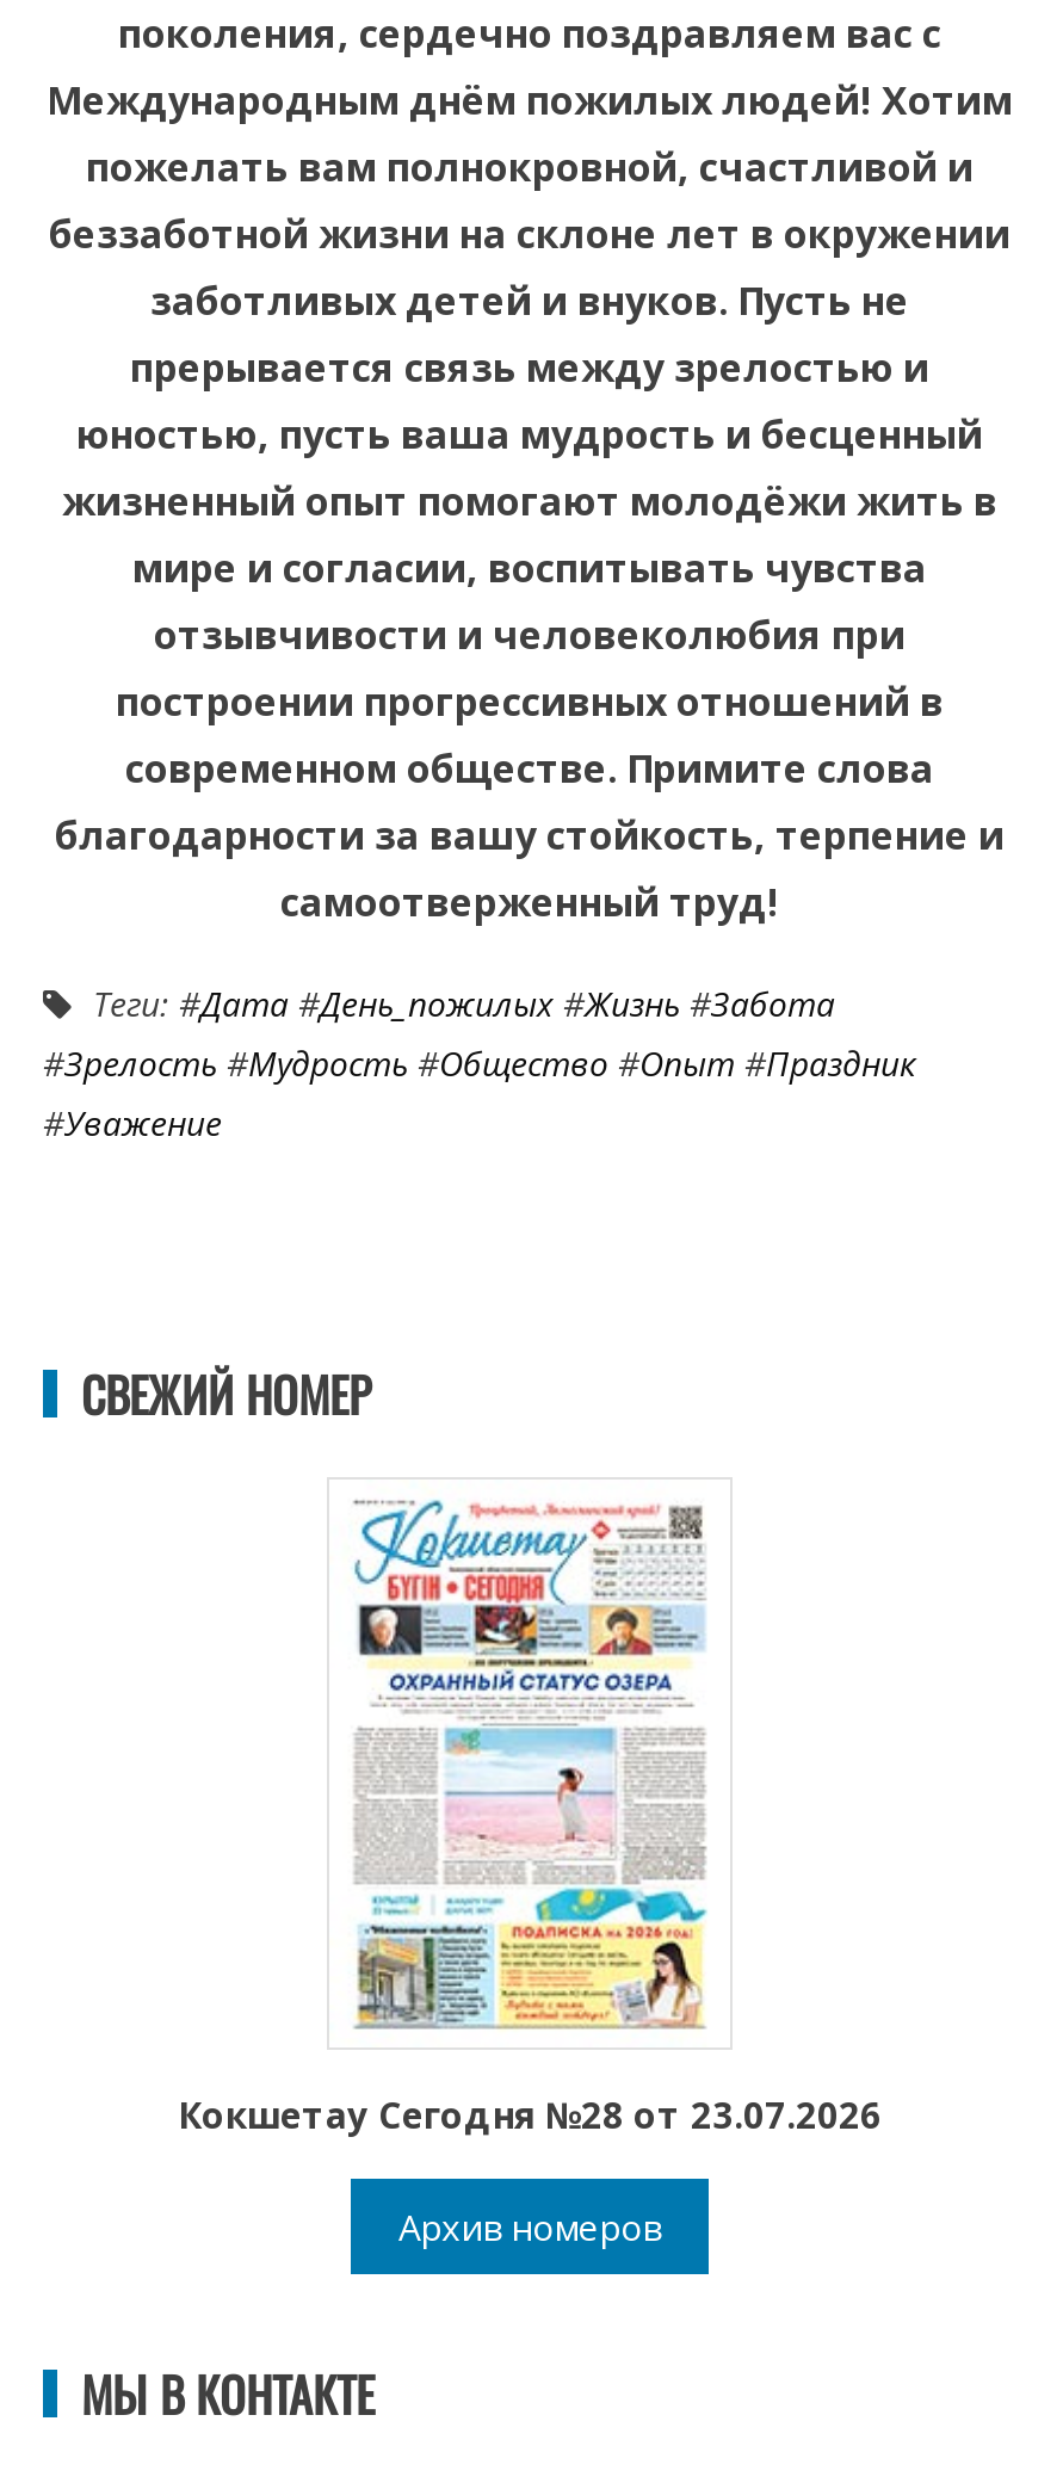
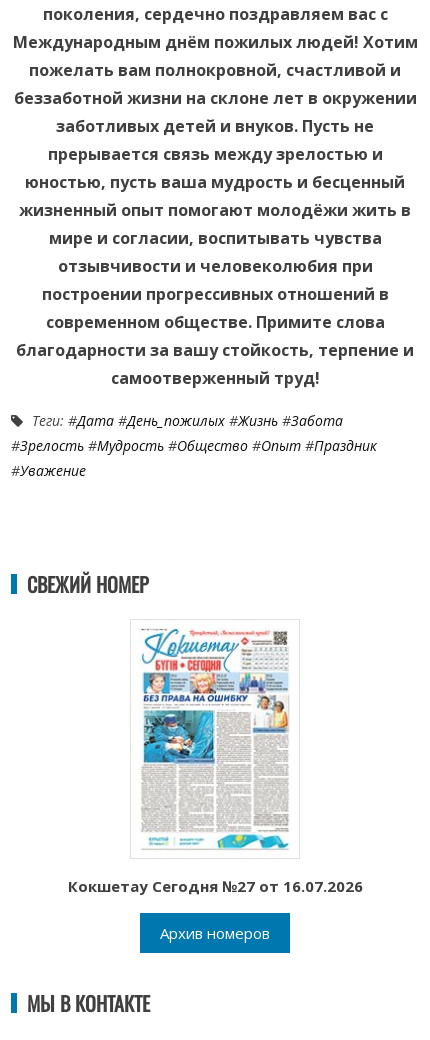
- [image]
- Кокшетау Сегодня №28 от 23.07.2026
+ [image]
+ Кокшетау Сегодня №27 от 16.07.2026
